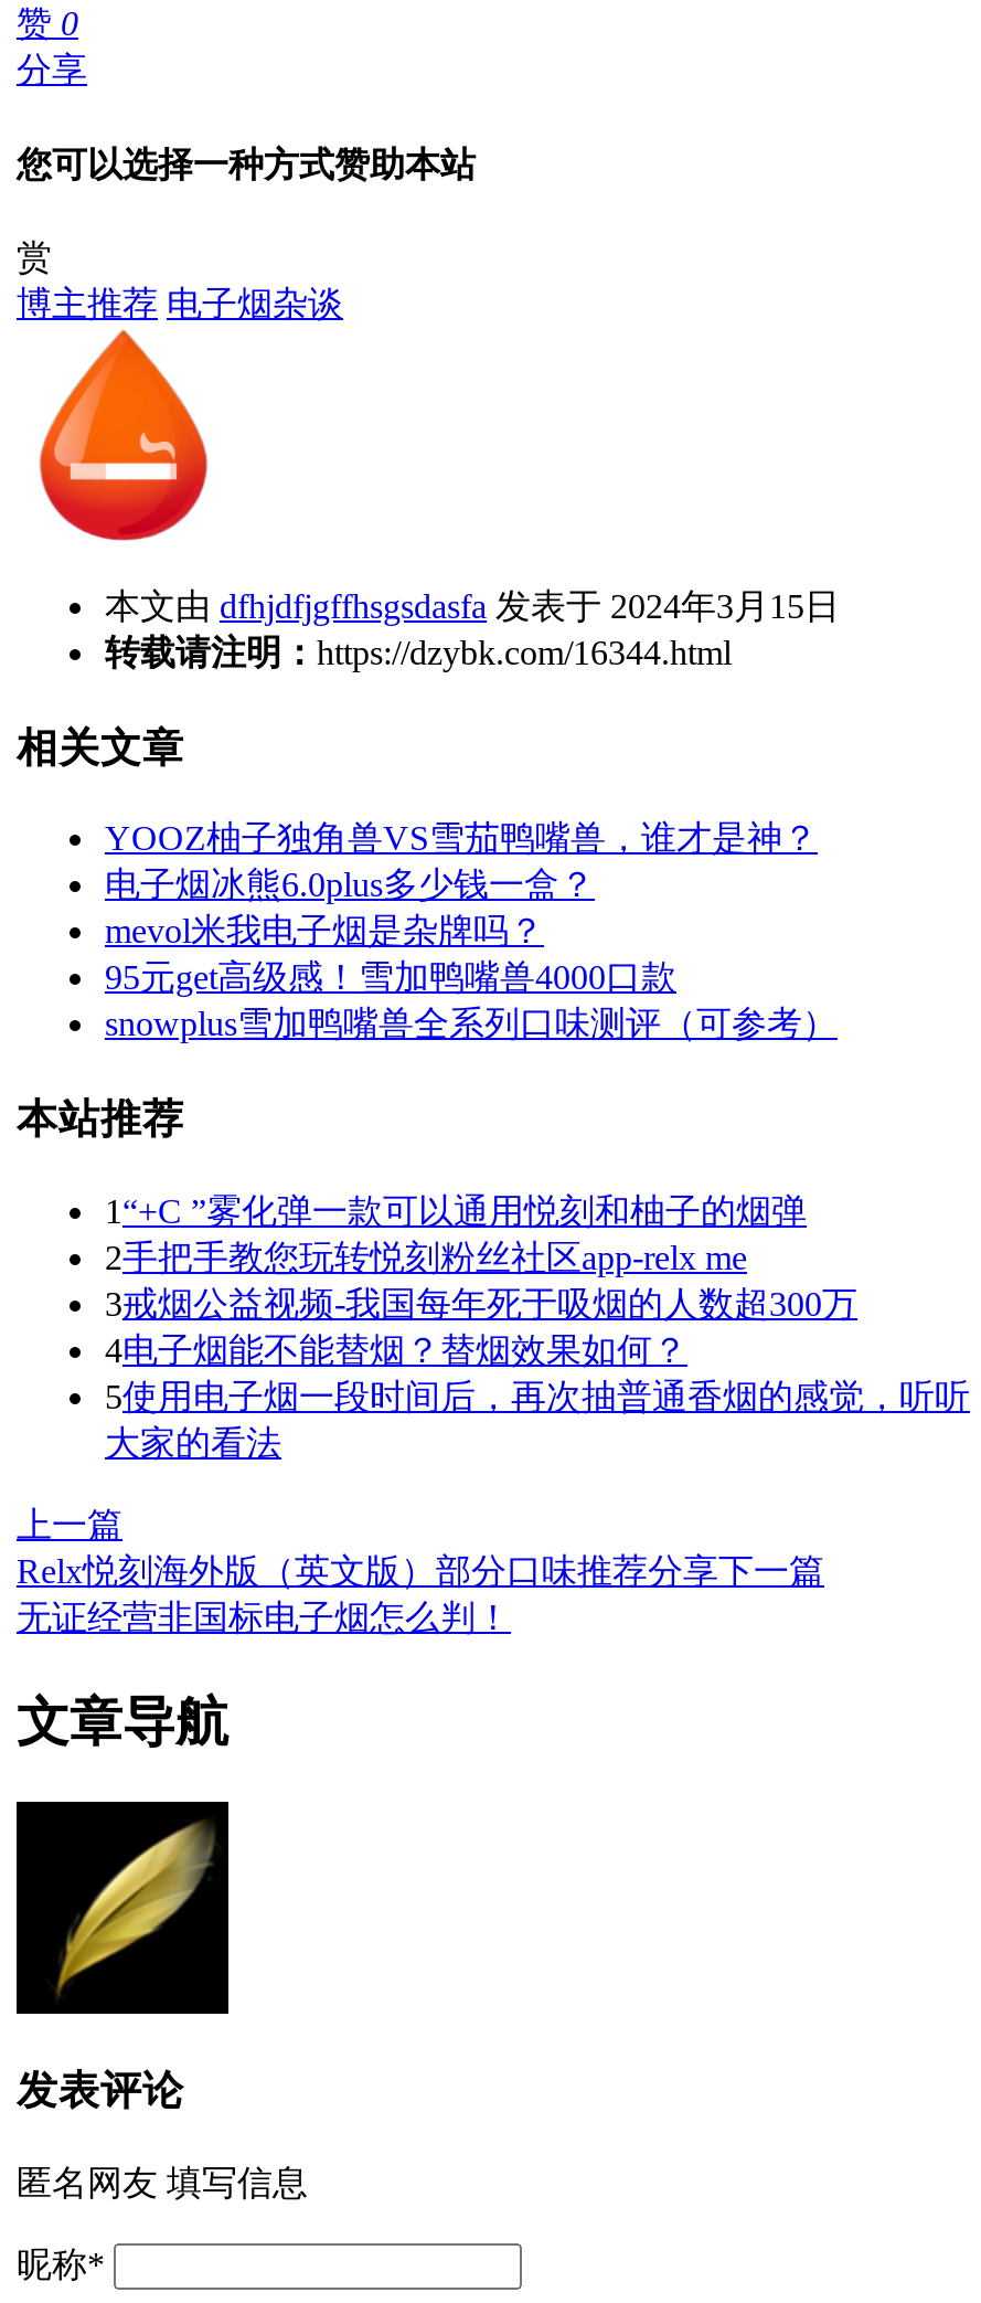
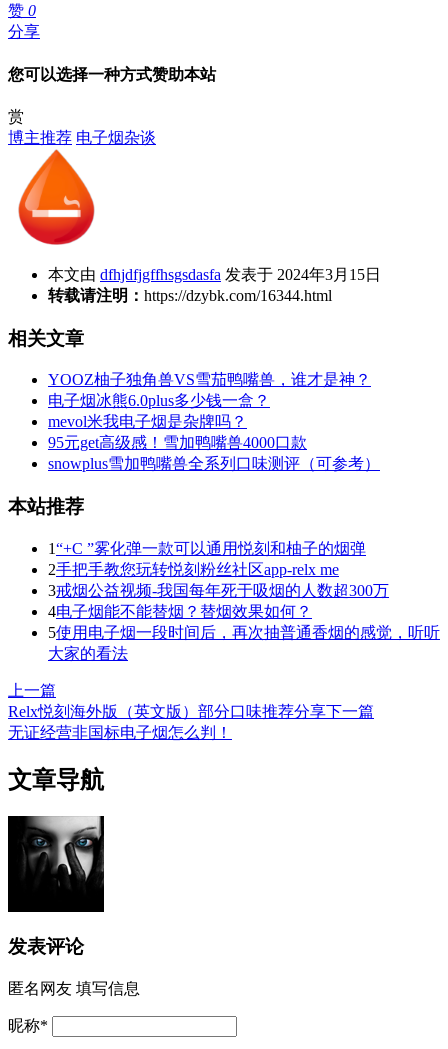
- [image]
+ [image]
